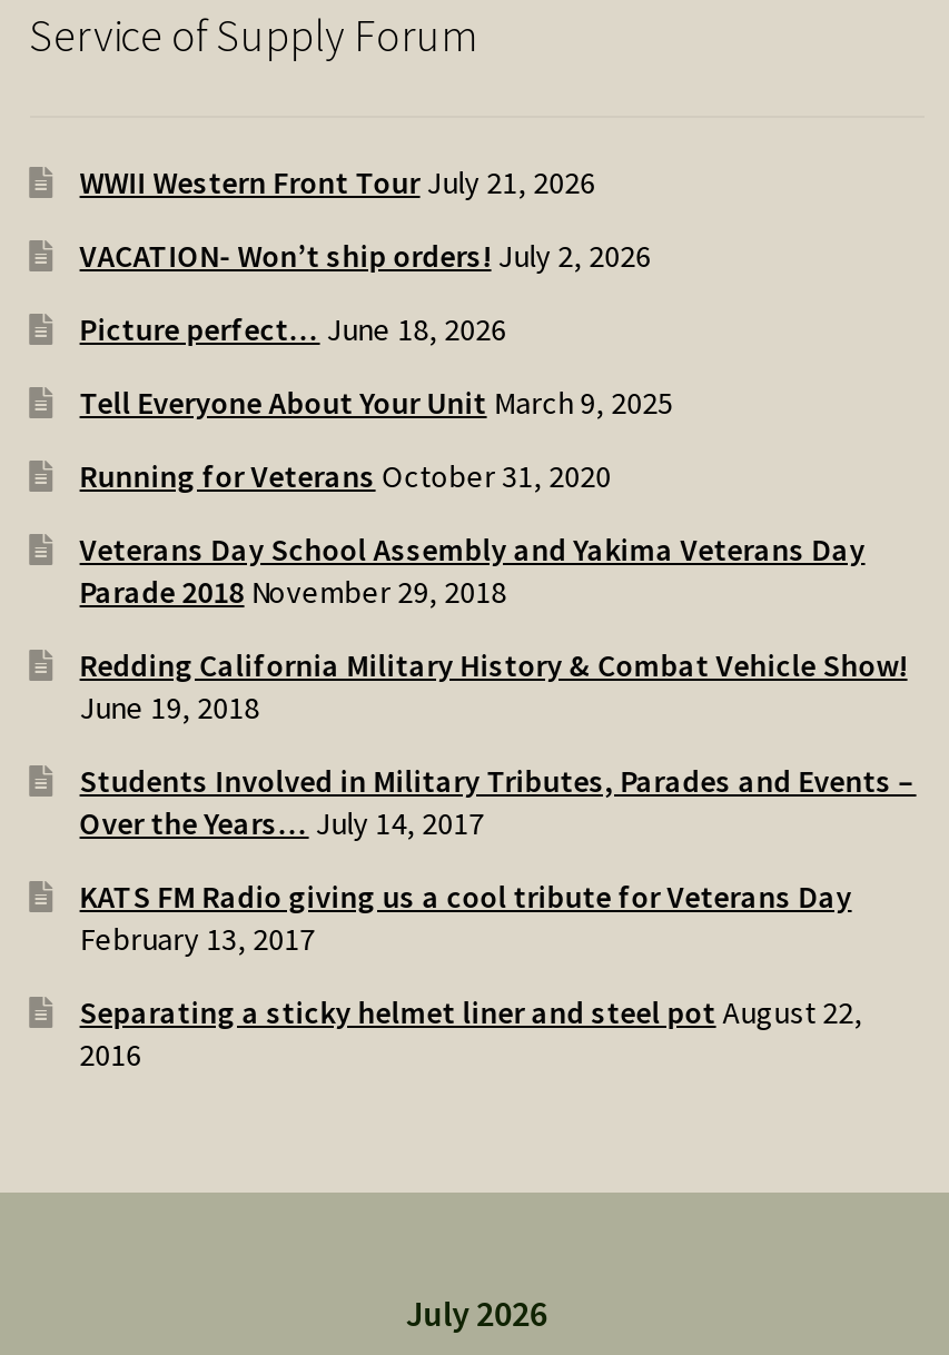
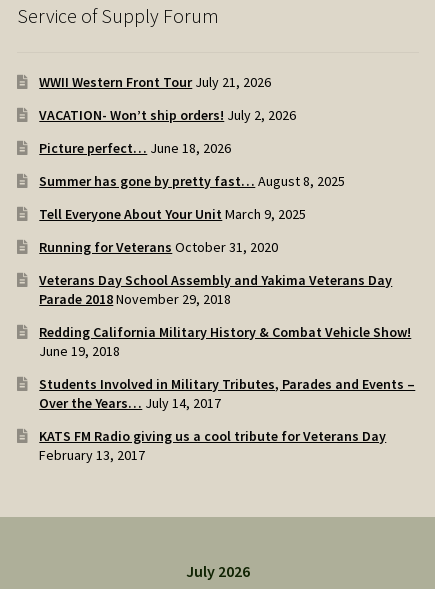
+ Summer has gone by pretty fast… August 8, 2025

moved down: Tell Everyone About Your Unit March 9, 2025 | Running for Veterans October 31, 2020 | Veterans Day School Assembly and Yakima Veterans Day | ... | KATS FM Radio giving us a cool tribute for Veterans Day | February 13, 2017

- Separating a sticky helmet liner and steel pot August 22,
- 2016
